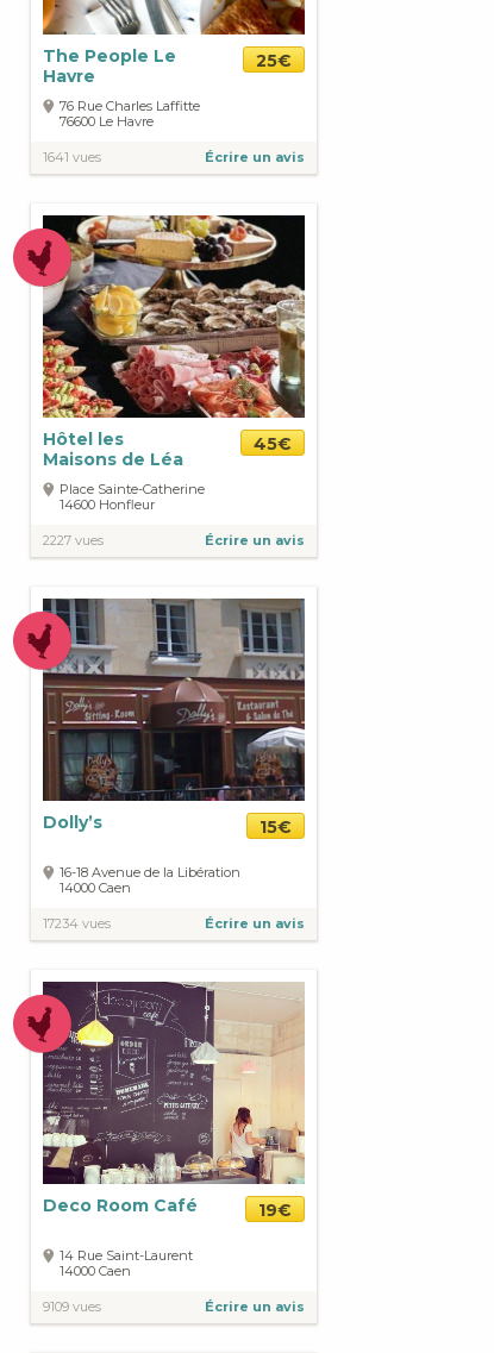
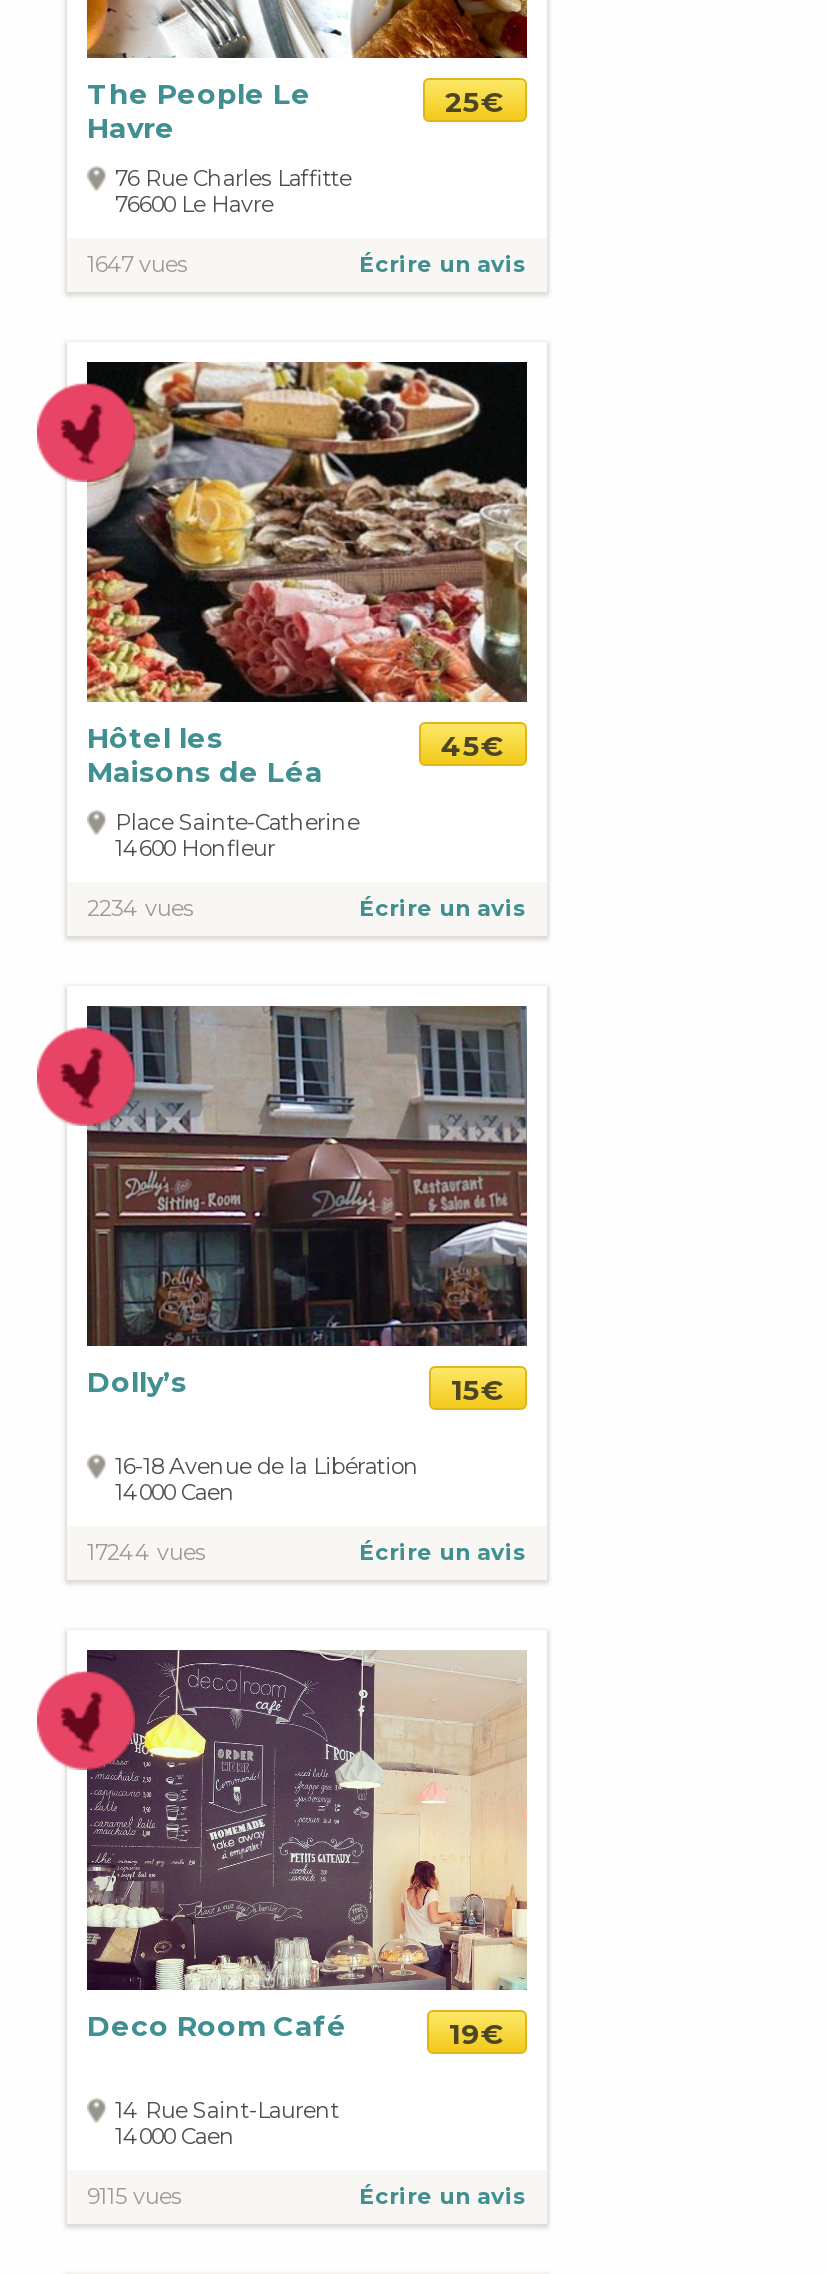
- 1641 vues
+ 1647 vues

- 2227 vues
+ 2234 vues

- 17234 vues
+ 17244 vues

- 9109 vues
+ 9115 vues
